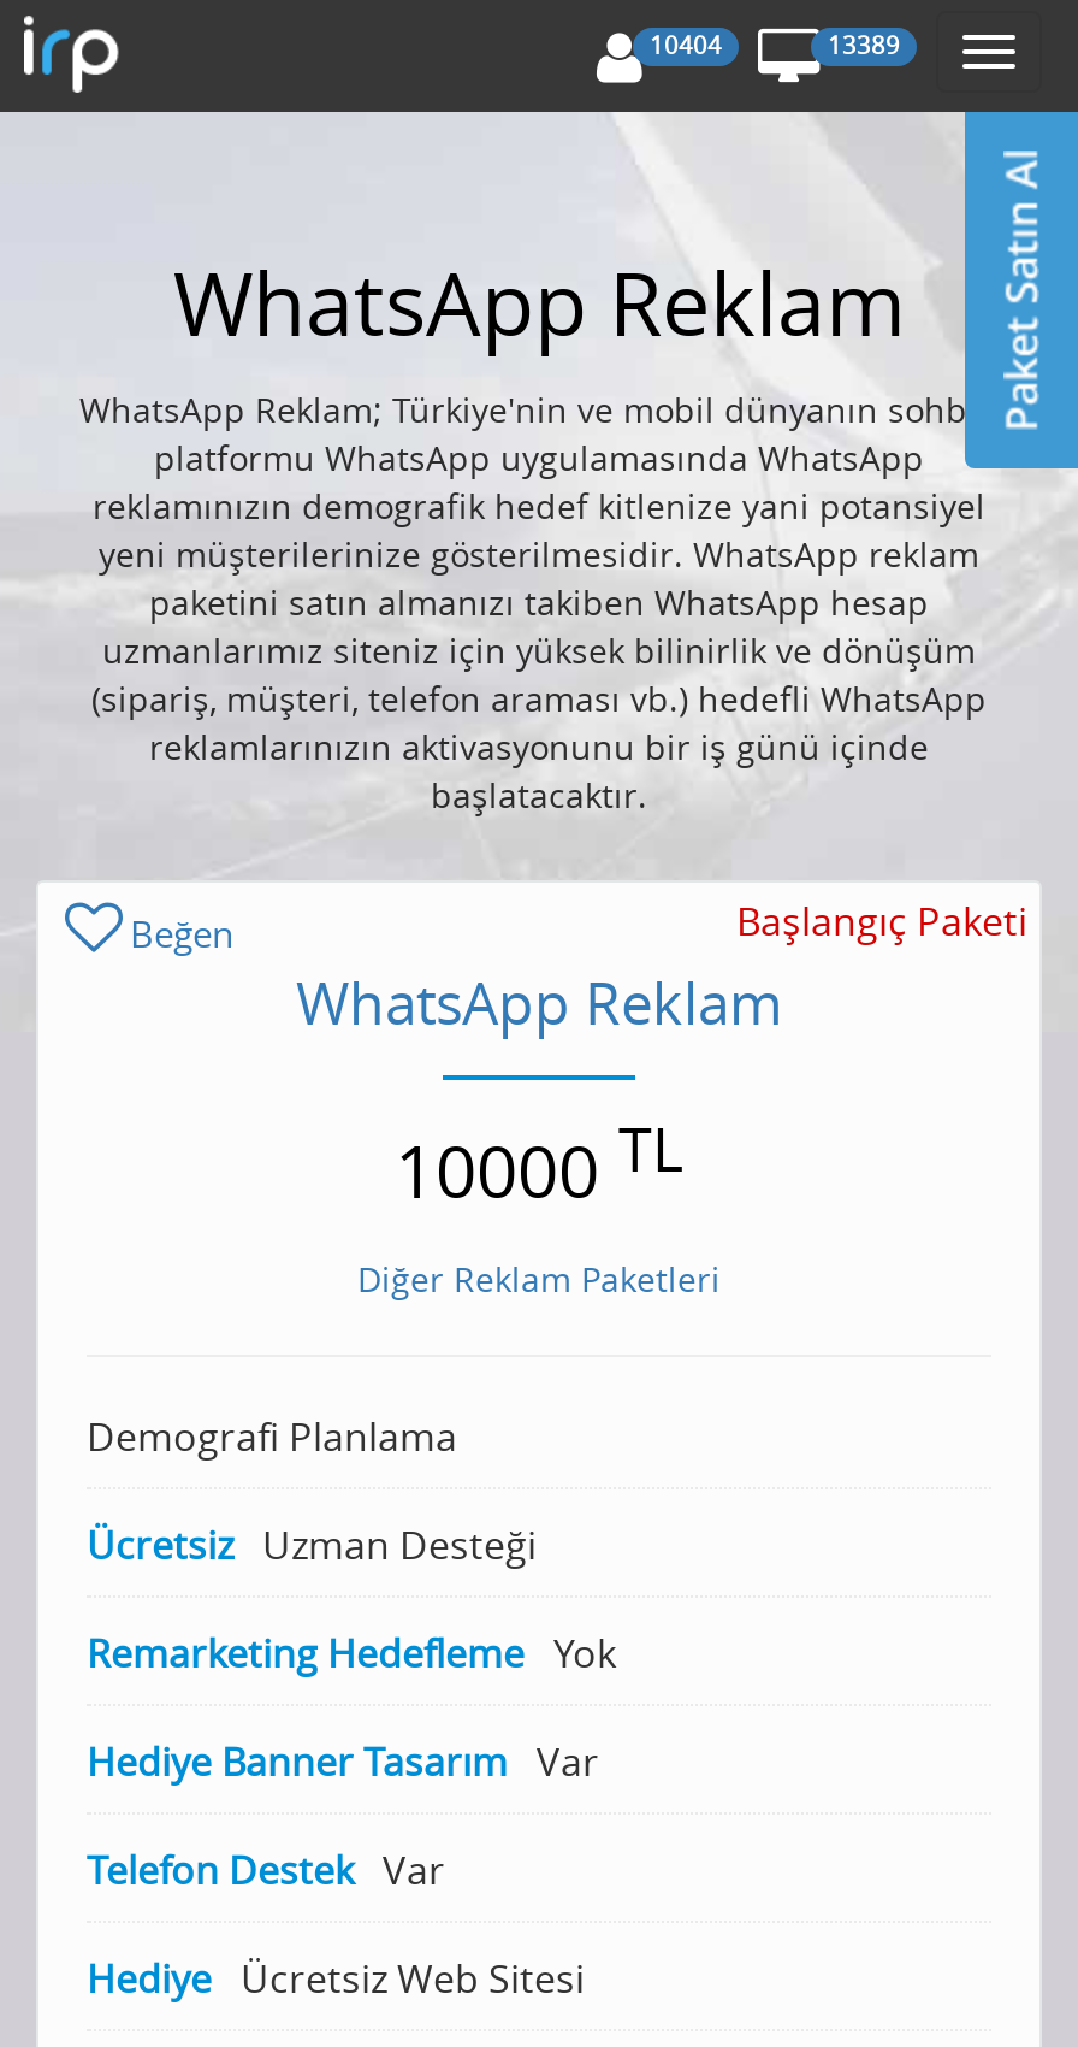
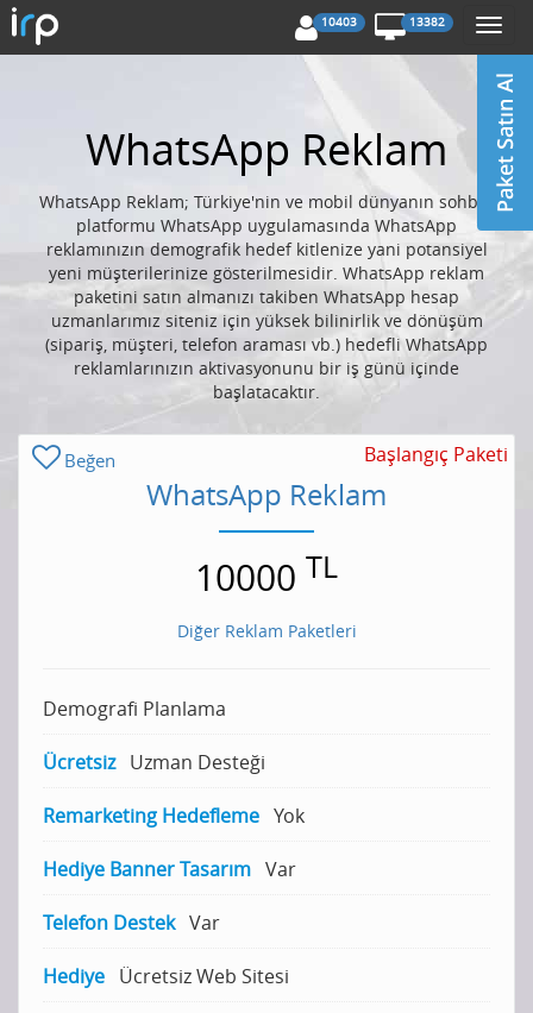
- 10404
+ 10403

- 13389
+ 13382
